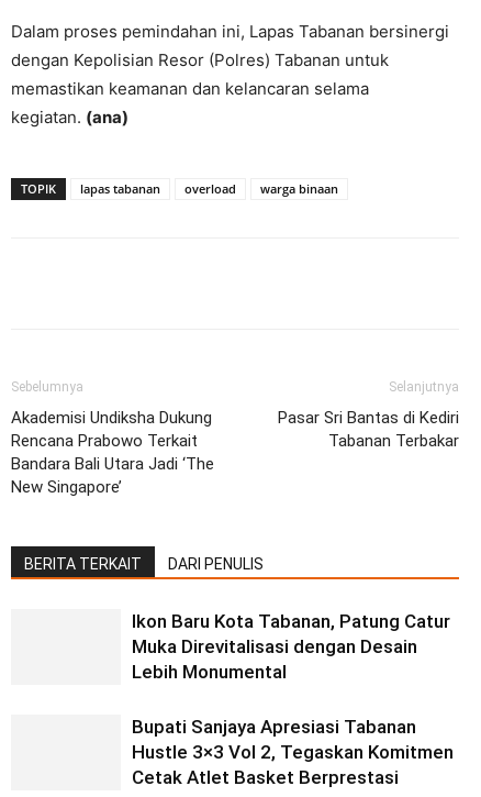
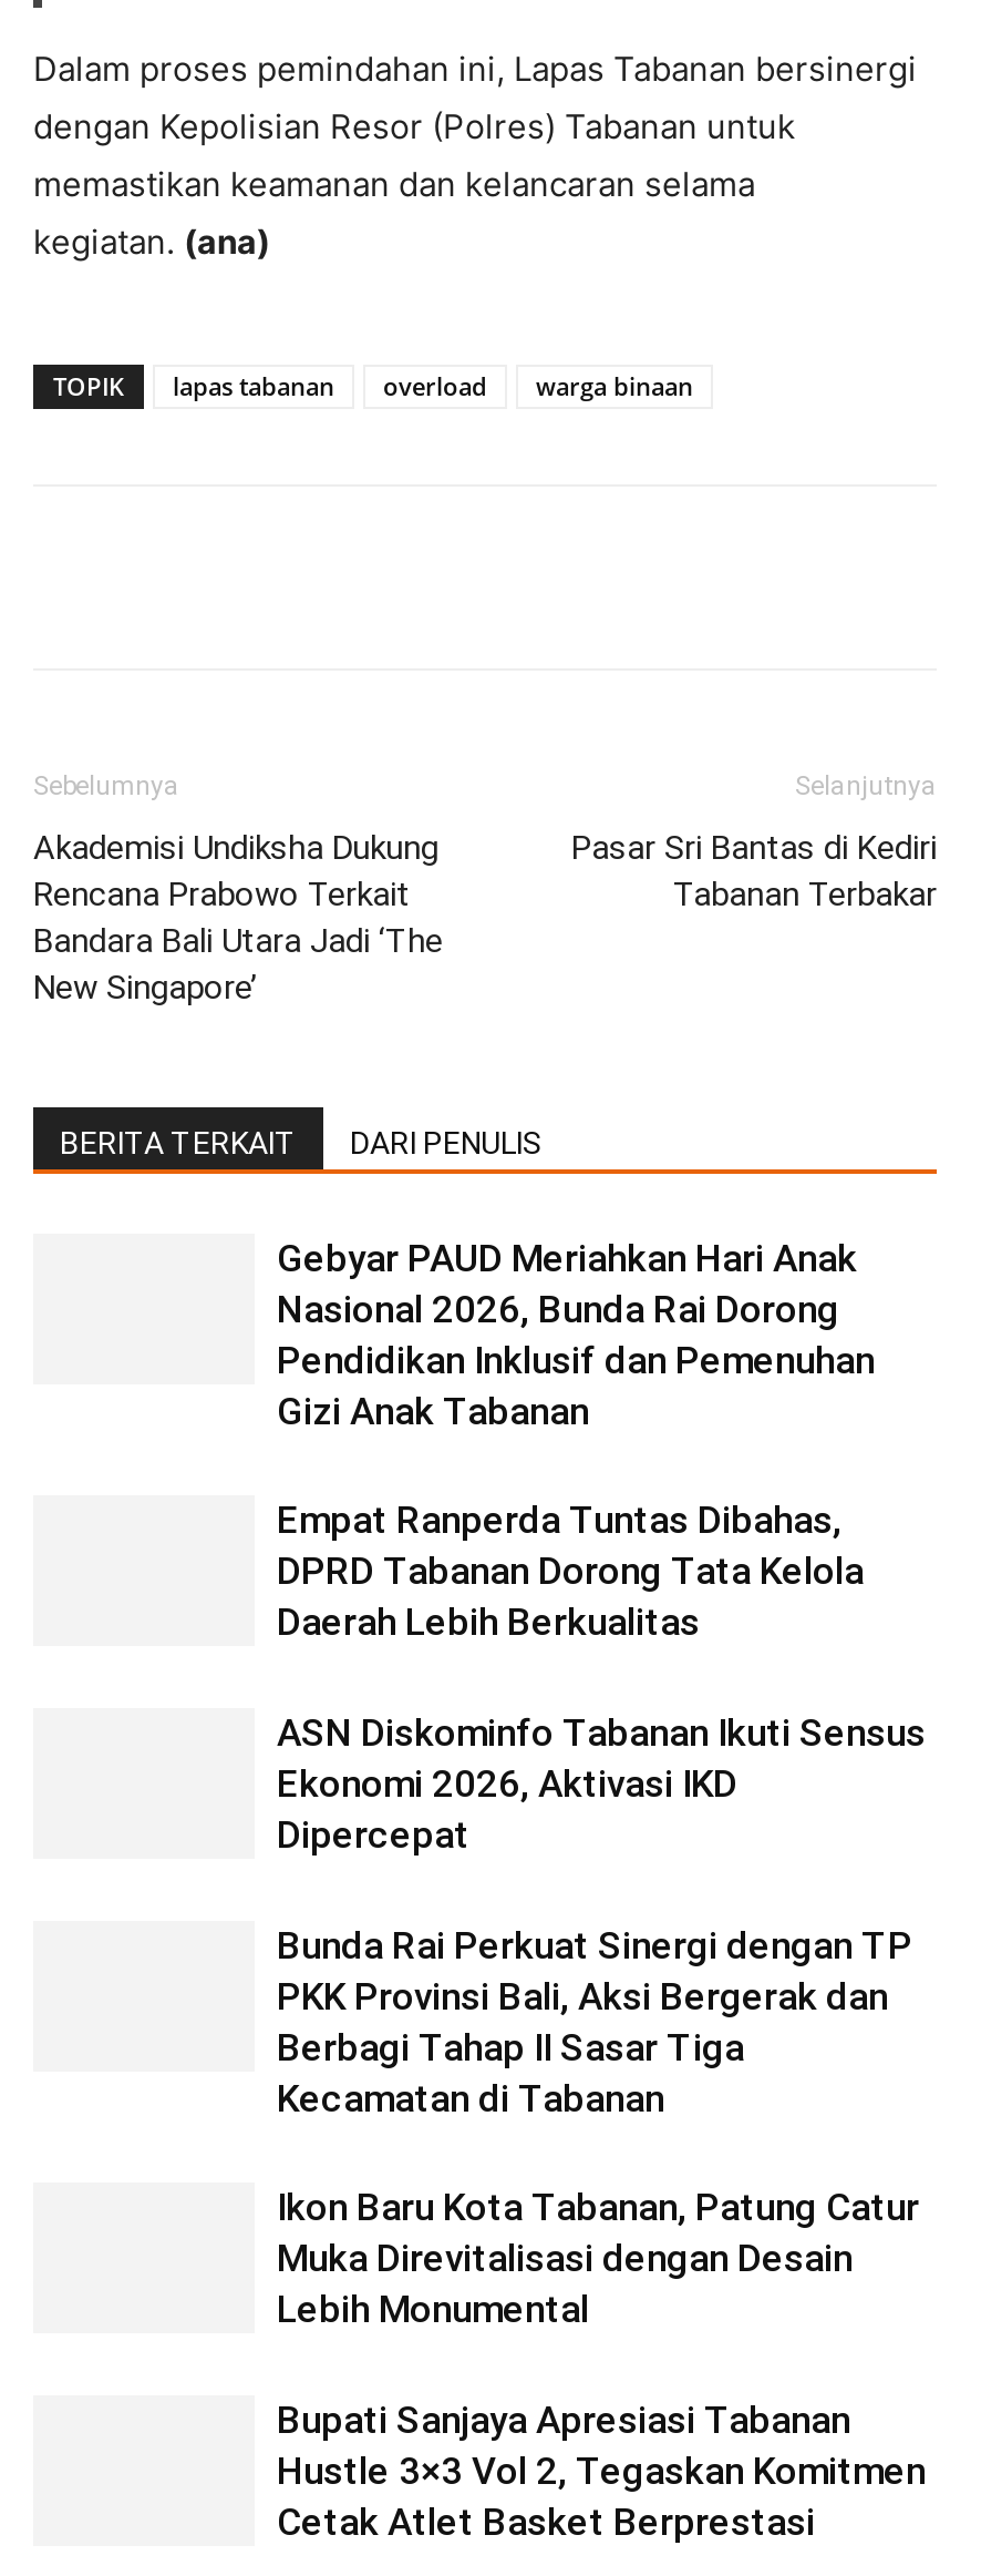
+ Gebyar PAUD Meriahkan Hari Anak
+ Nasional 2026, Bunda Rai Dorong
+ Pendidikan Inklusif dan Pemenuhan
+ Gizi Anak Tabanan
+ Empat Ranperda Tuntas Dibahas,
+ DPRD Tabanan Dorong Tata Kelola
+ Daerah Lebih Berkualitas
+ ASN Diskominfo Tabanan Ikuti Sensus
+ Ekonomi 2026, Aktivasi IKD
+ Dipercepat
+ Bunda Rai Perkuat Sinergi dengan TP
+ PKK Provinsi Bali, Aksi Bergerak dan
+ Berbagi Tahap II Sasar Tiga
+ Kecamatan di Tabanan
